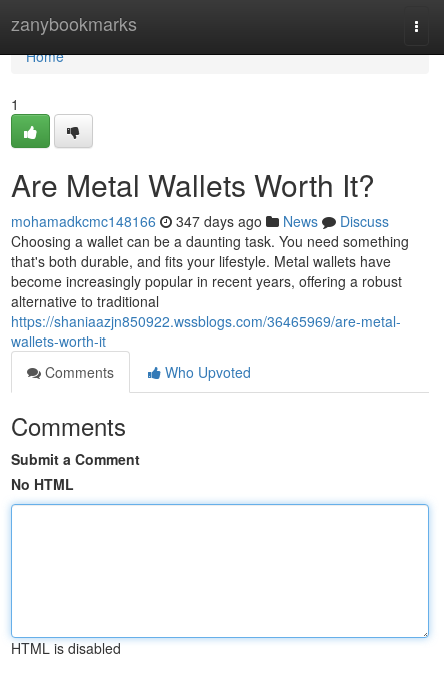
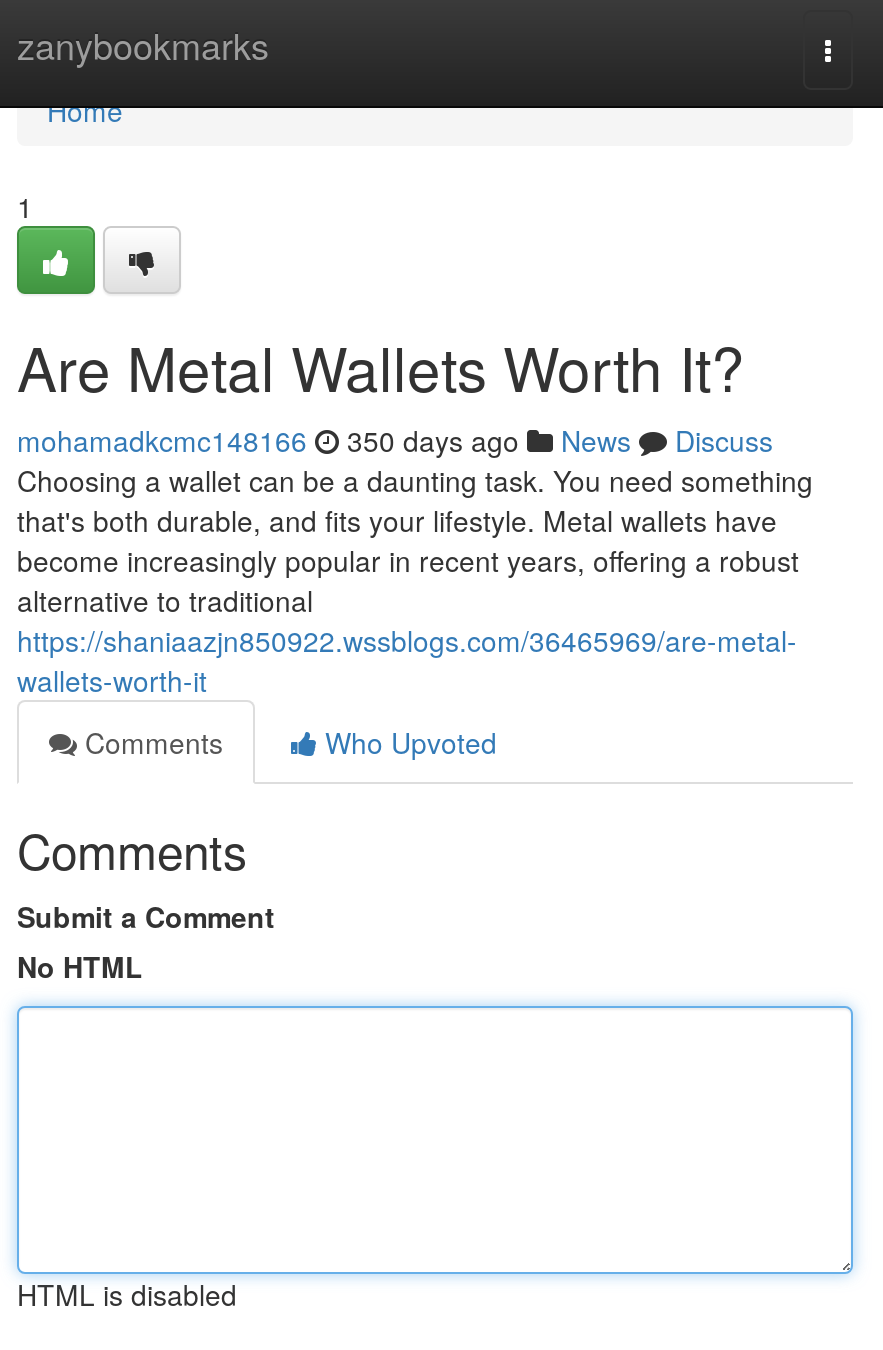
- mohamadkcmc148166 347 days ago News Discuss
+ mohamadkcmc148166 350 days ago News Discuss
